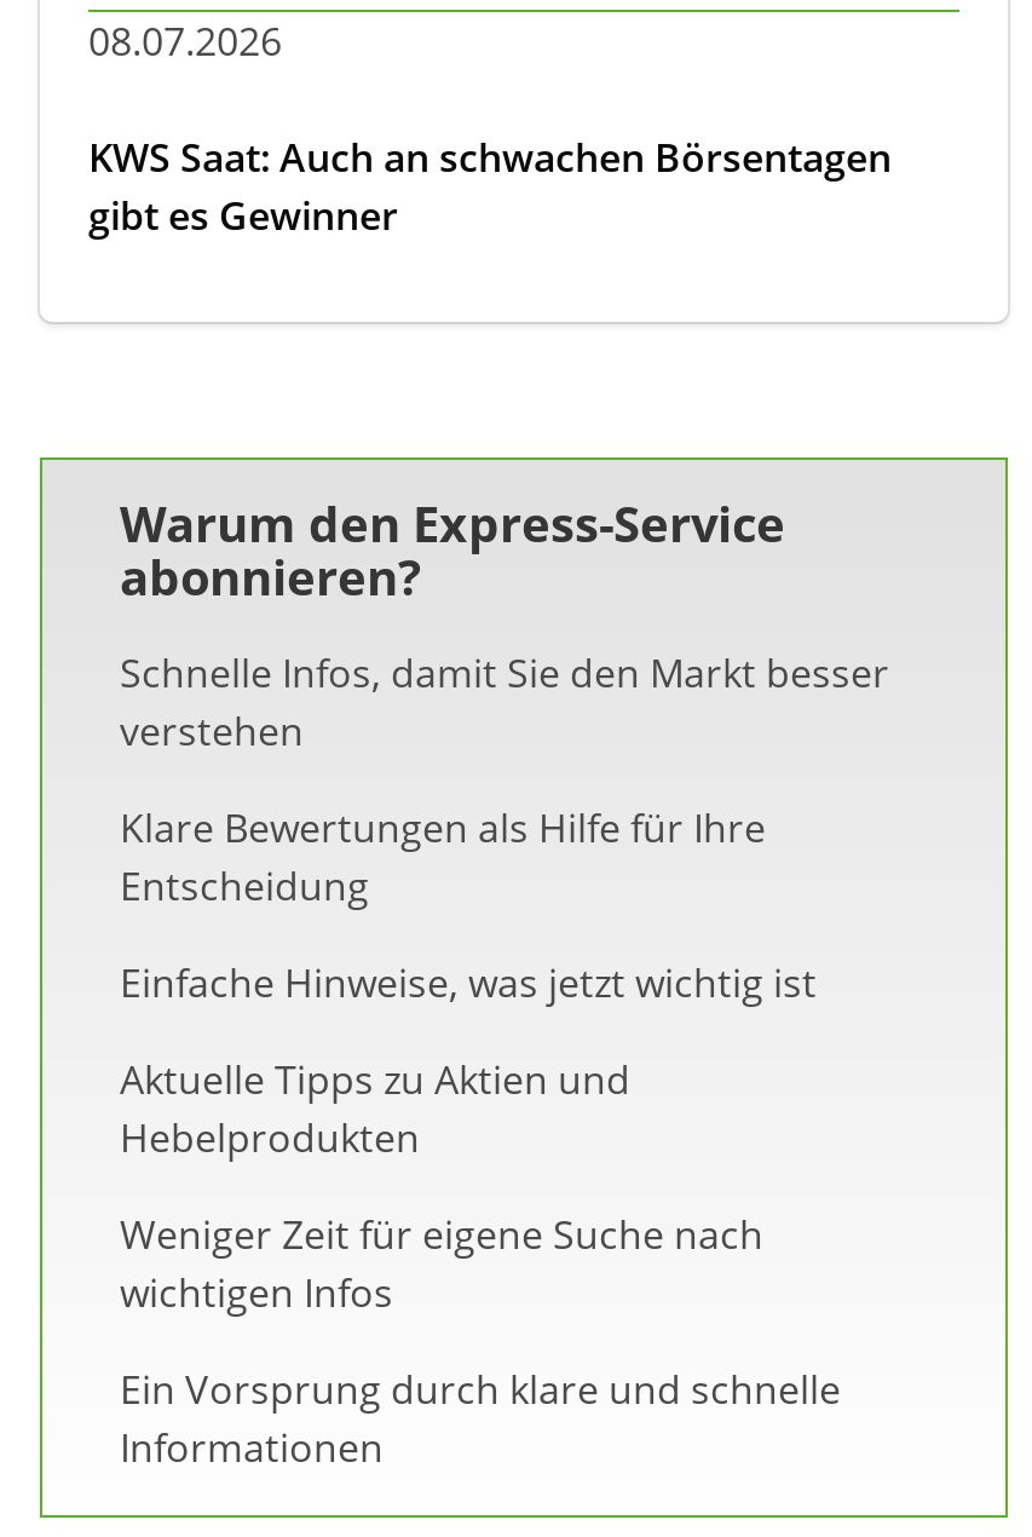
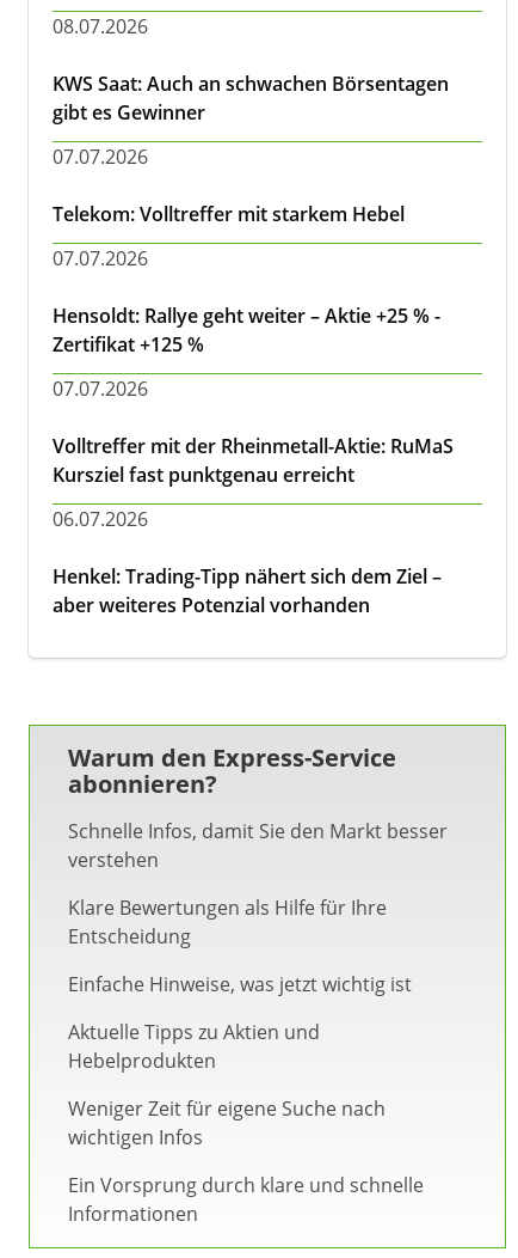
+ 07.07.2026
+ Telekom: Volltreffer mit starkem Hebel
+ 07.07.2026
+ Hensoldt: Rallye geht weiter – Aktie +25 % -
+ Zertifikat +125 %
+ 07.07.2026
+ Volltreffer mit der Rheinmetall-Aktie: RuMaS
+ Kursziel fast punktgenau erreicht
+ 06.07.2026
+ Henkel: Trading-Tipp nähert sich dem Ziel –
+ aber weiteres Potenzial vorhanden
